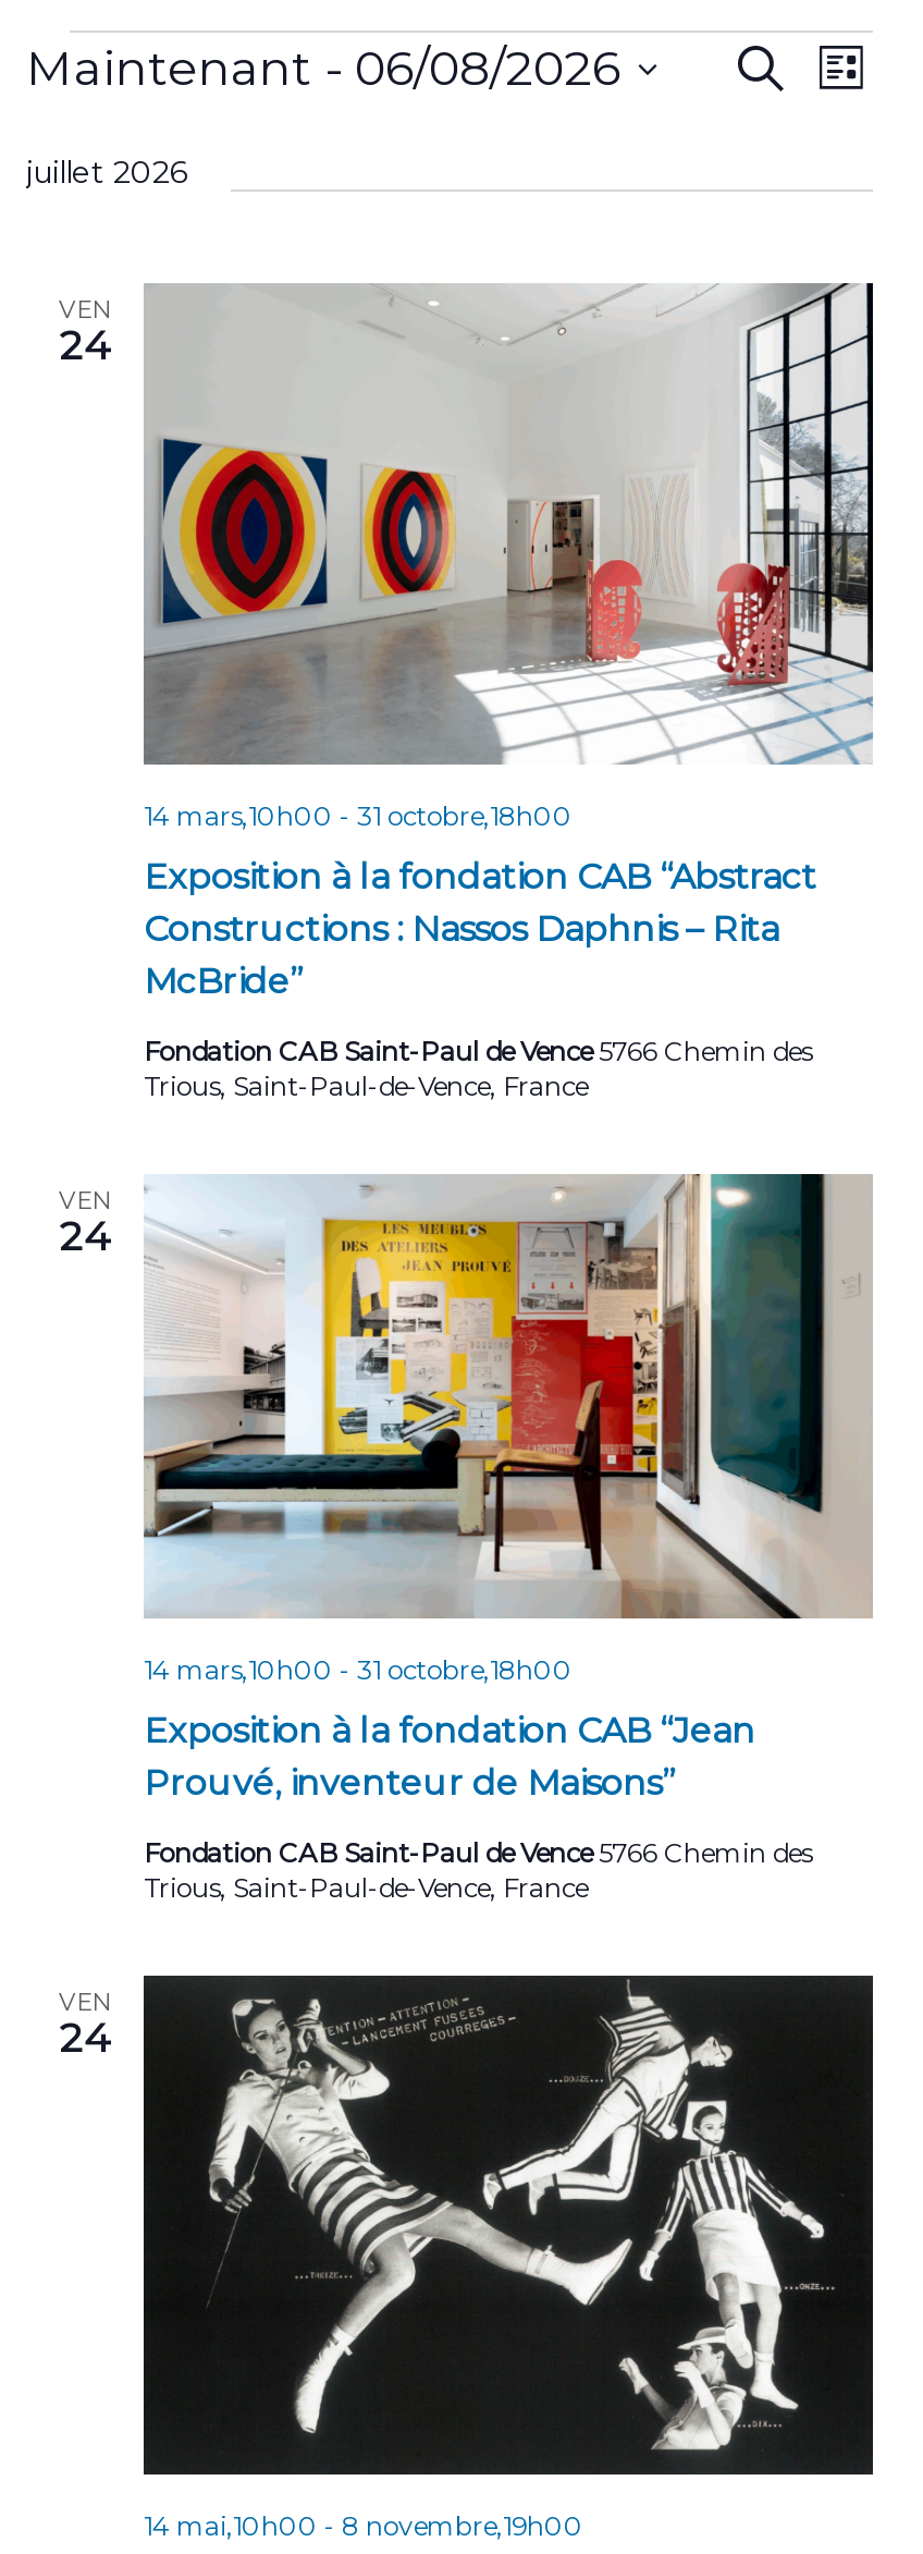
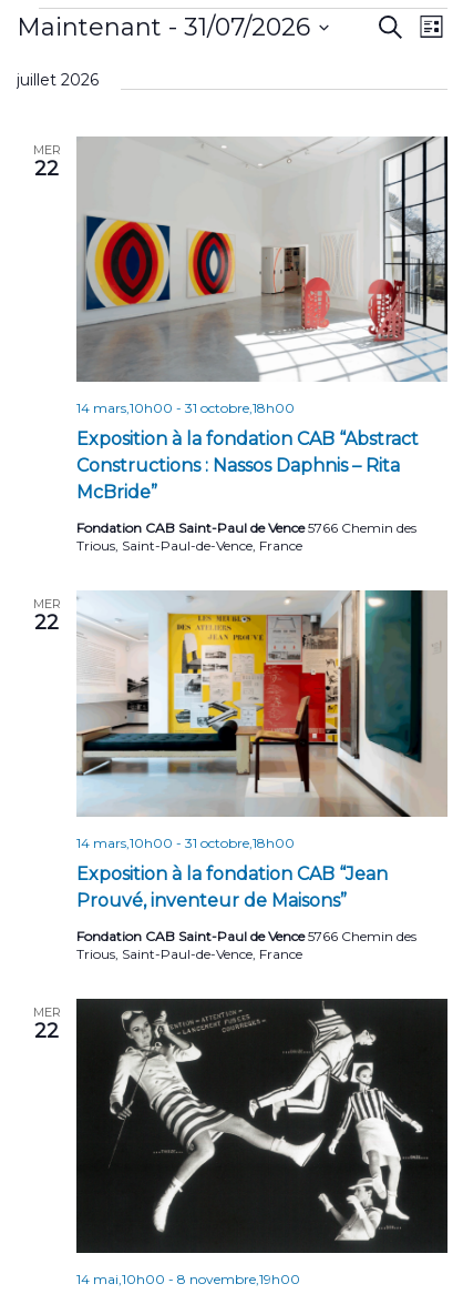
- Maintenant - 06/08/2026
+ Maintenant - 31/07/2026

- VEN
- 24
+ MER
+ 22

- VEN
- 24
+ MER
+ 22

- VEN
- 24
+ MER
+ 22
